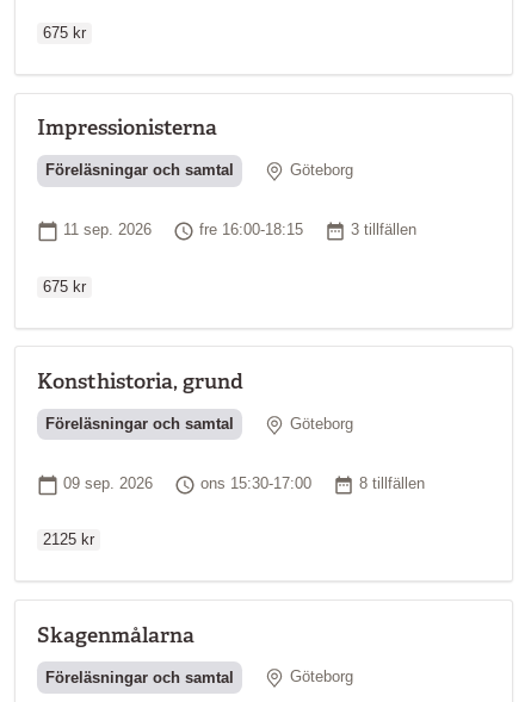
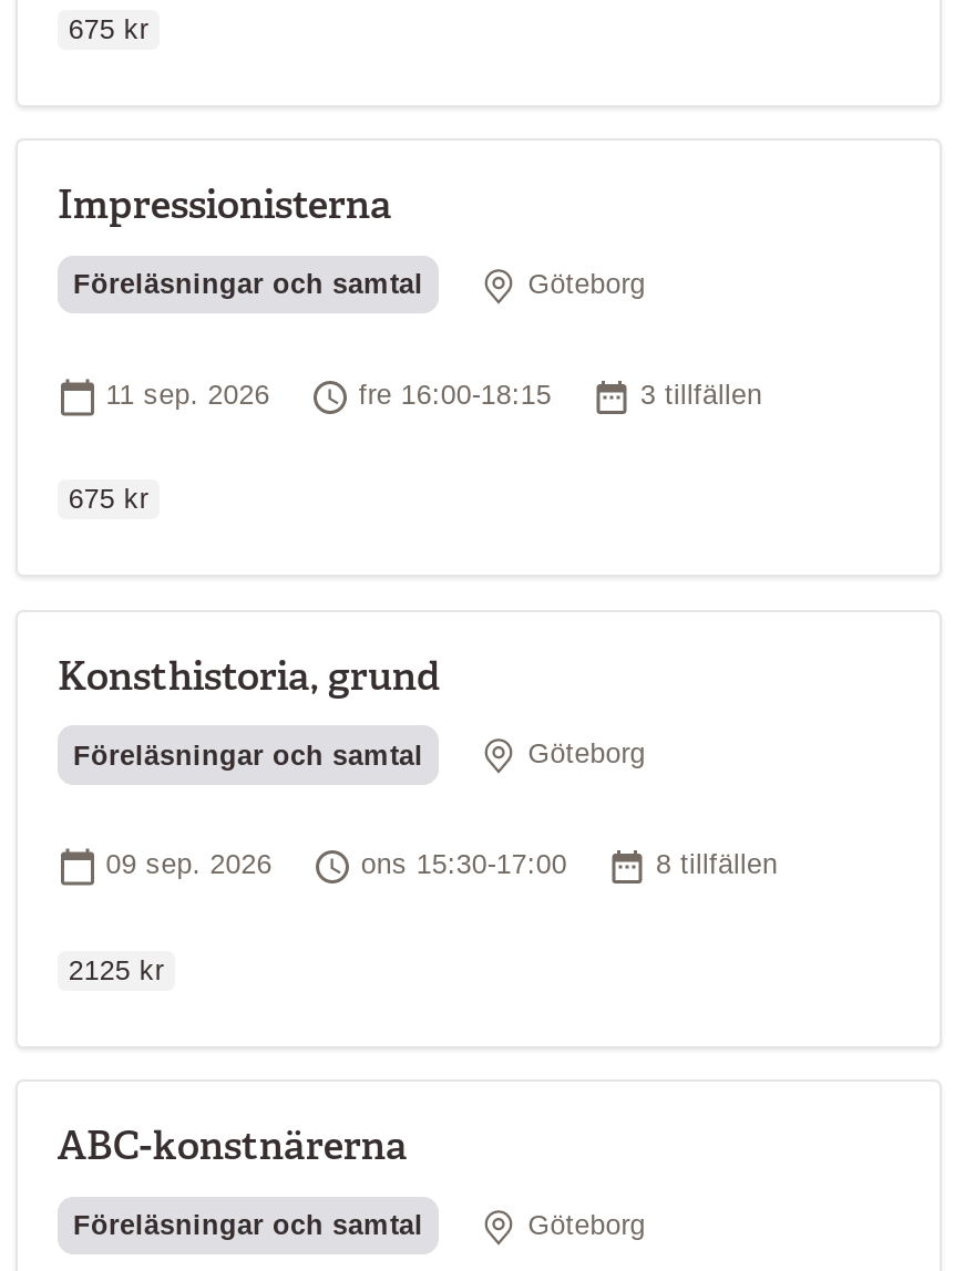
- Skagenmålarna
+ ABC-konstnärerna
